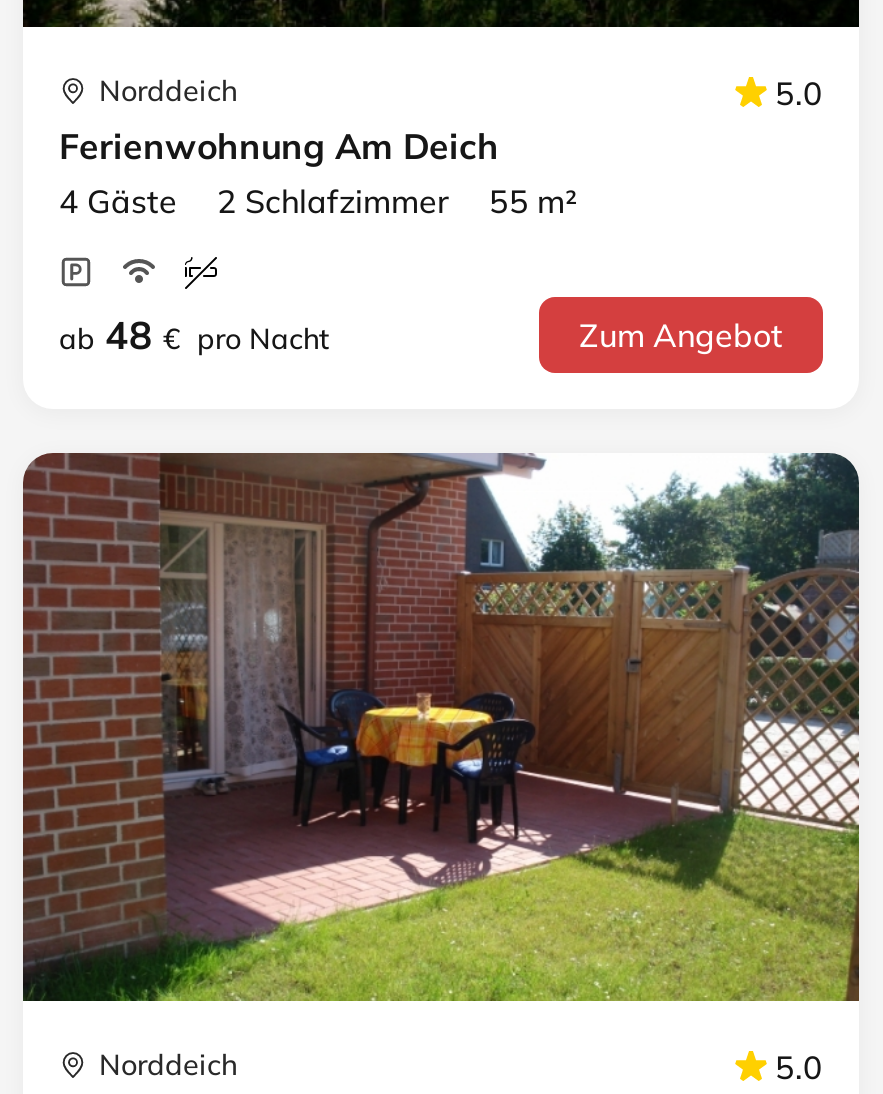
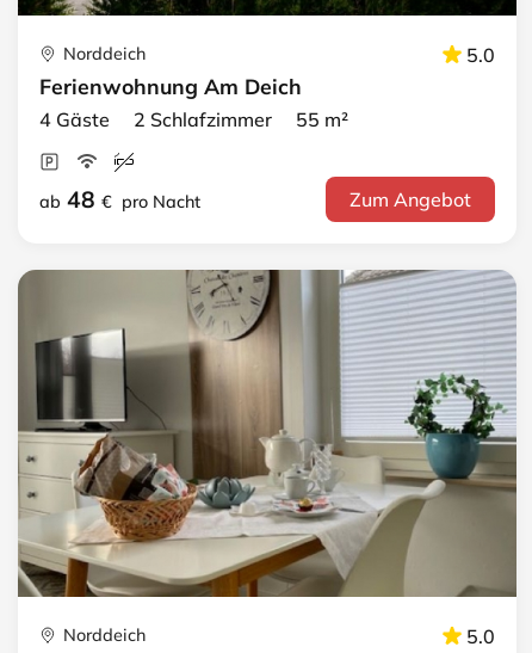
- [image]
+ [image]
